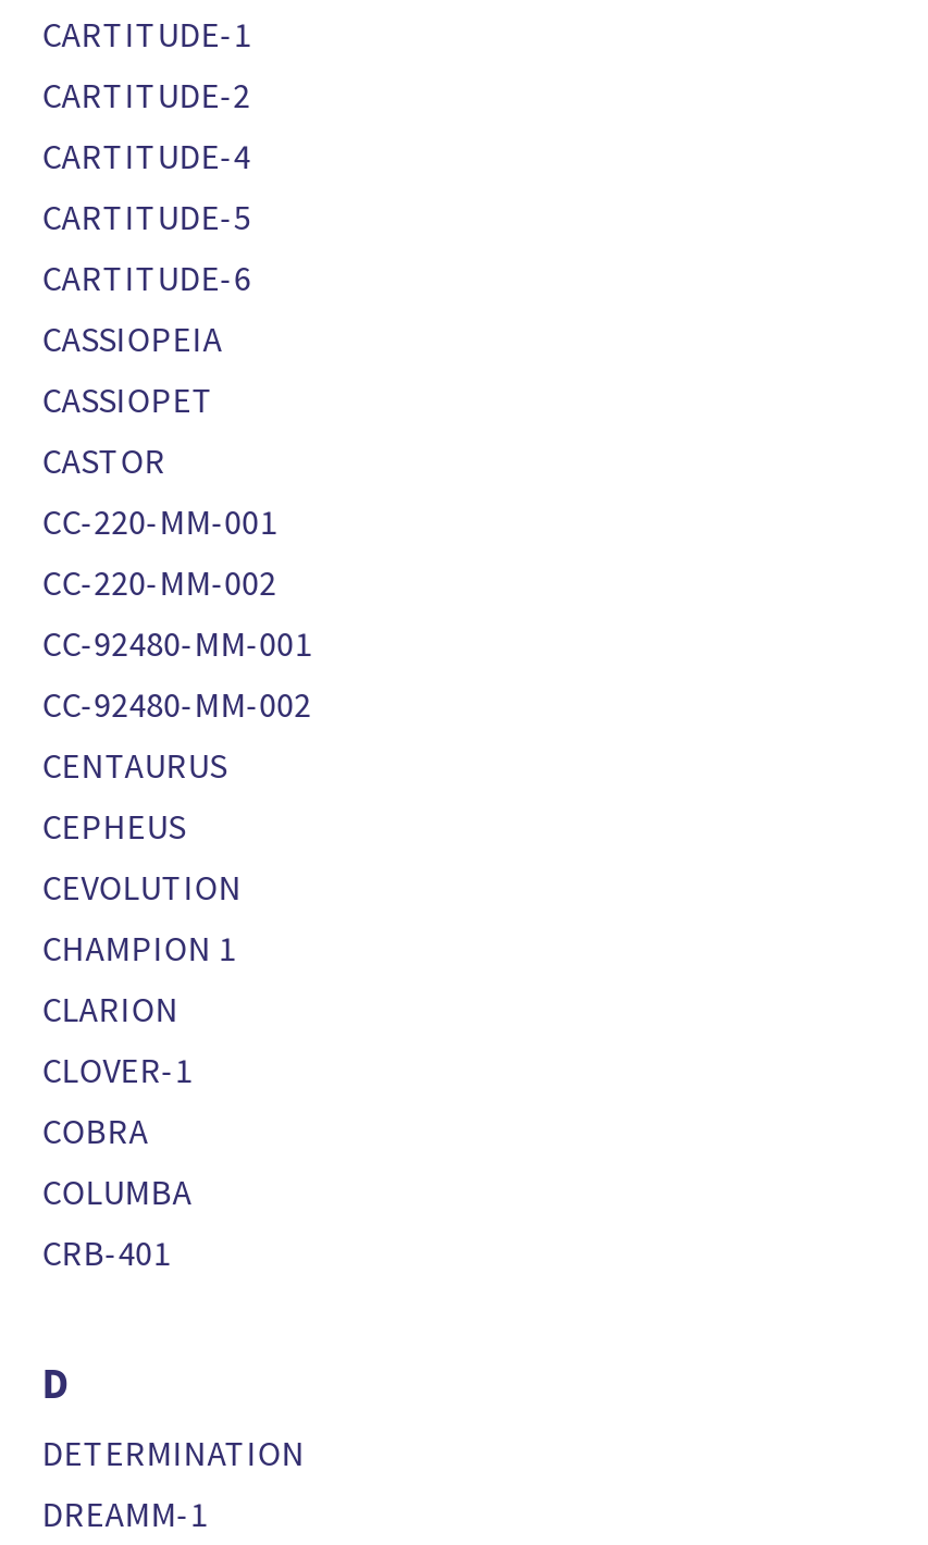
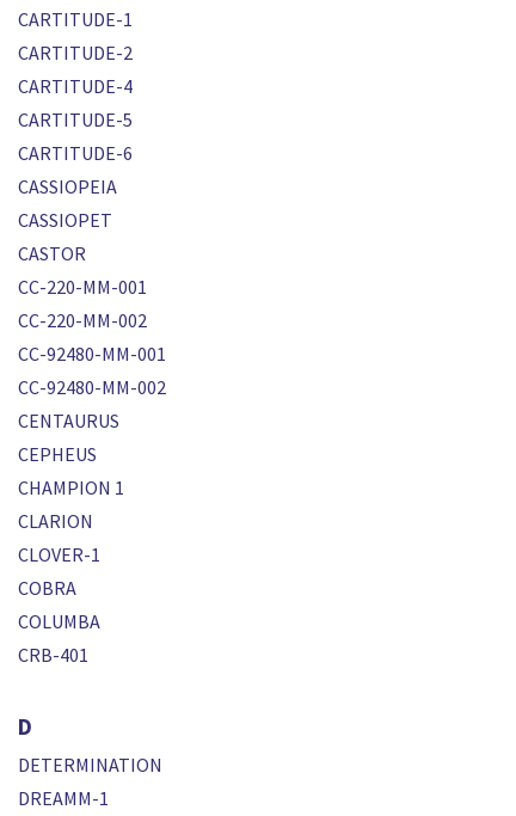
- CEVOLUTION
